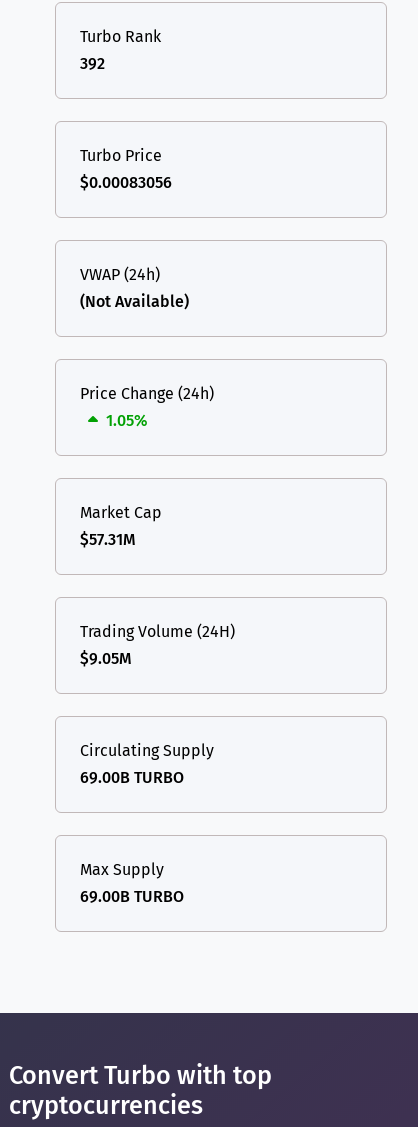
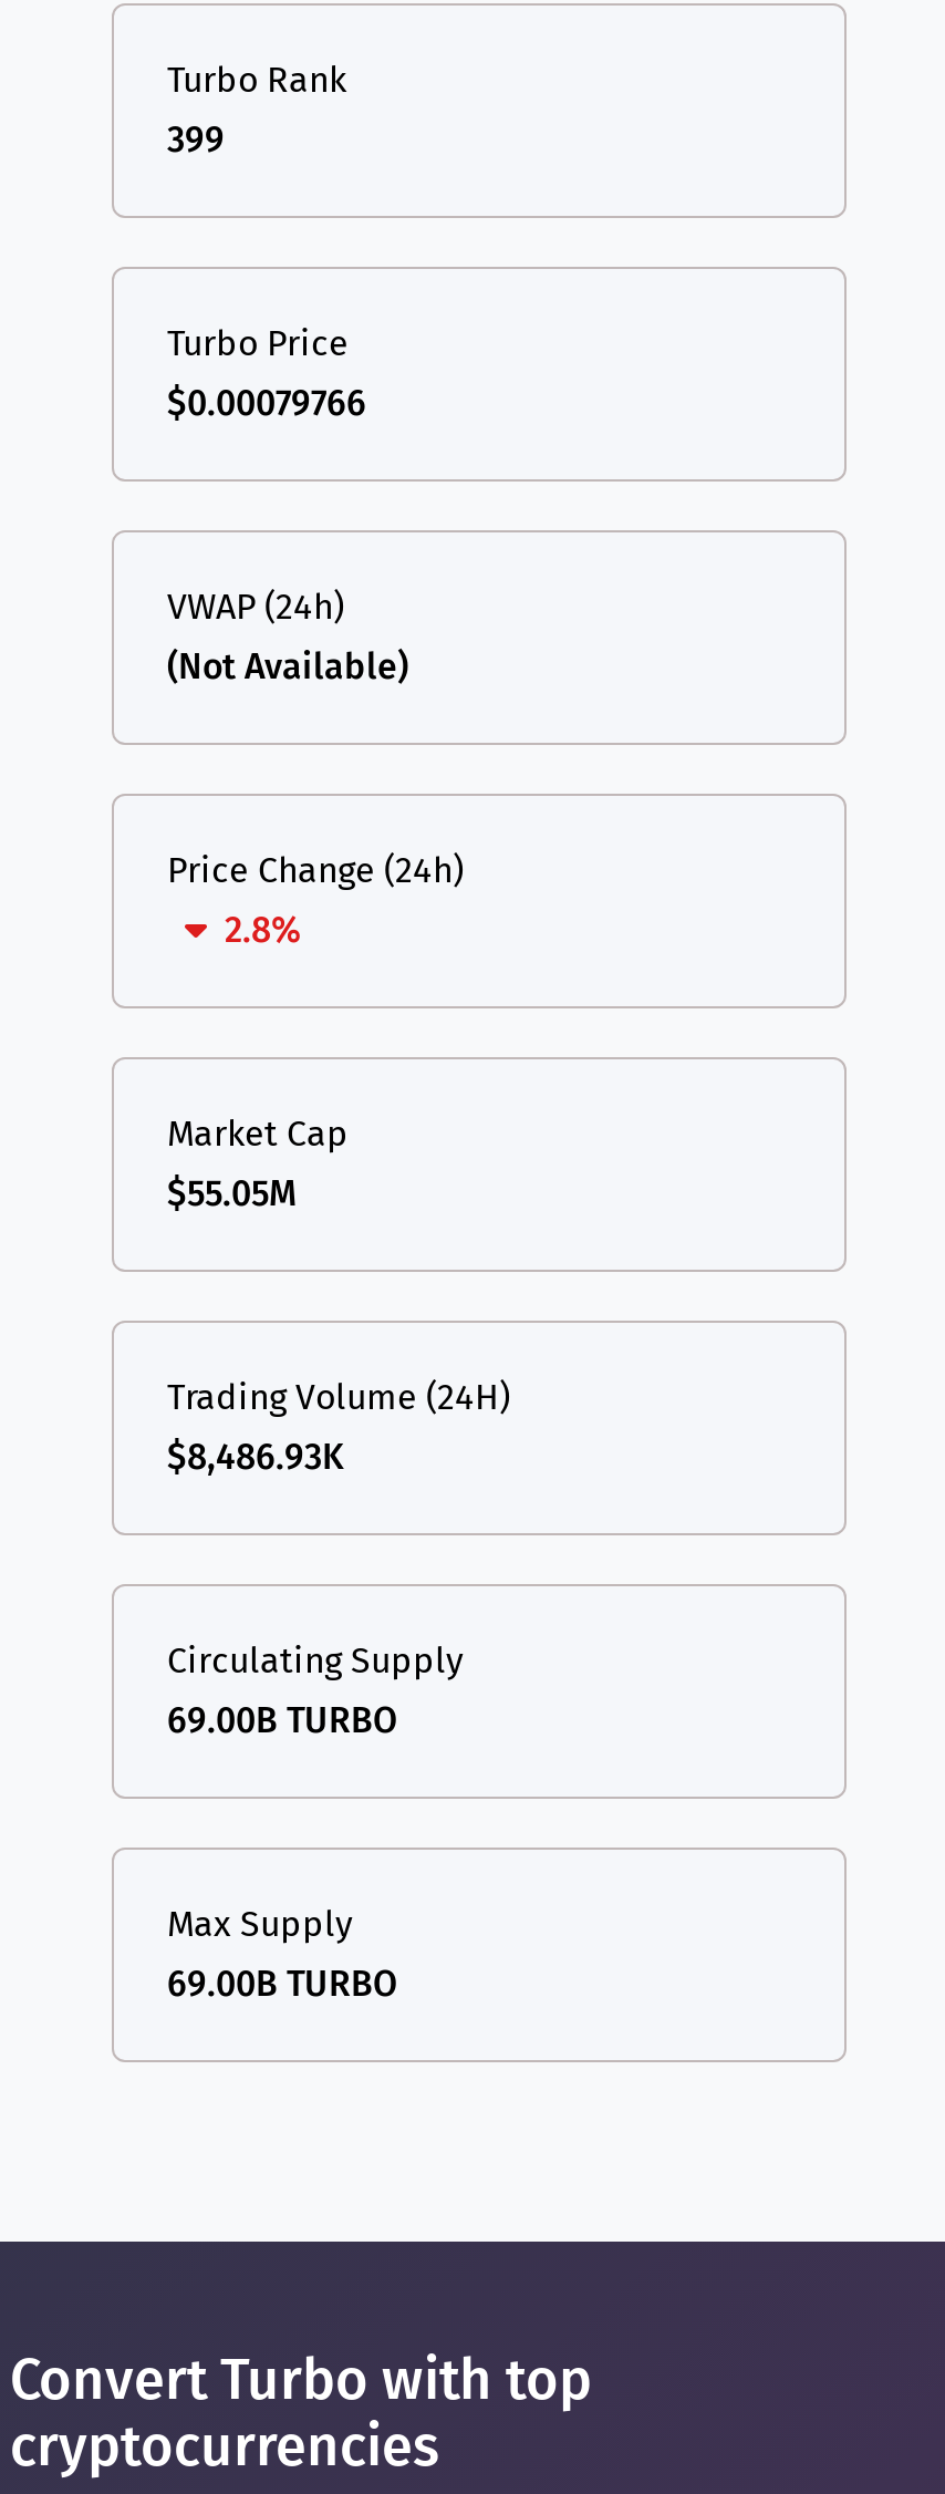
- 392
+ 399

- $0.00083056
+ $0.00079766

- 1.05%
+ 2.8%

- $57.31M
+ $55.05M

- $9.05M
+ $8,486.93K
